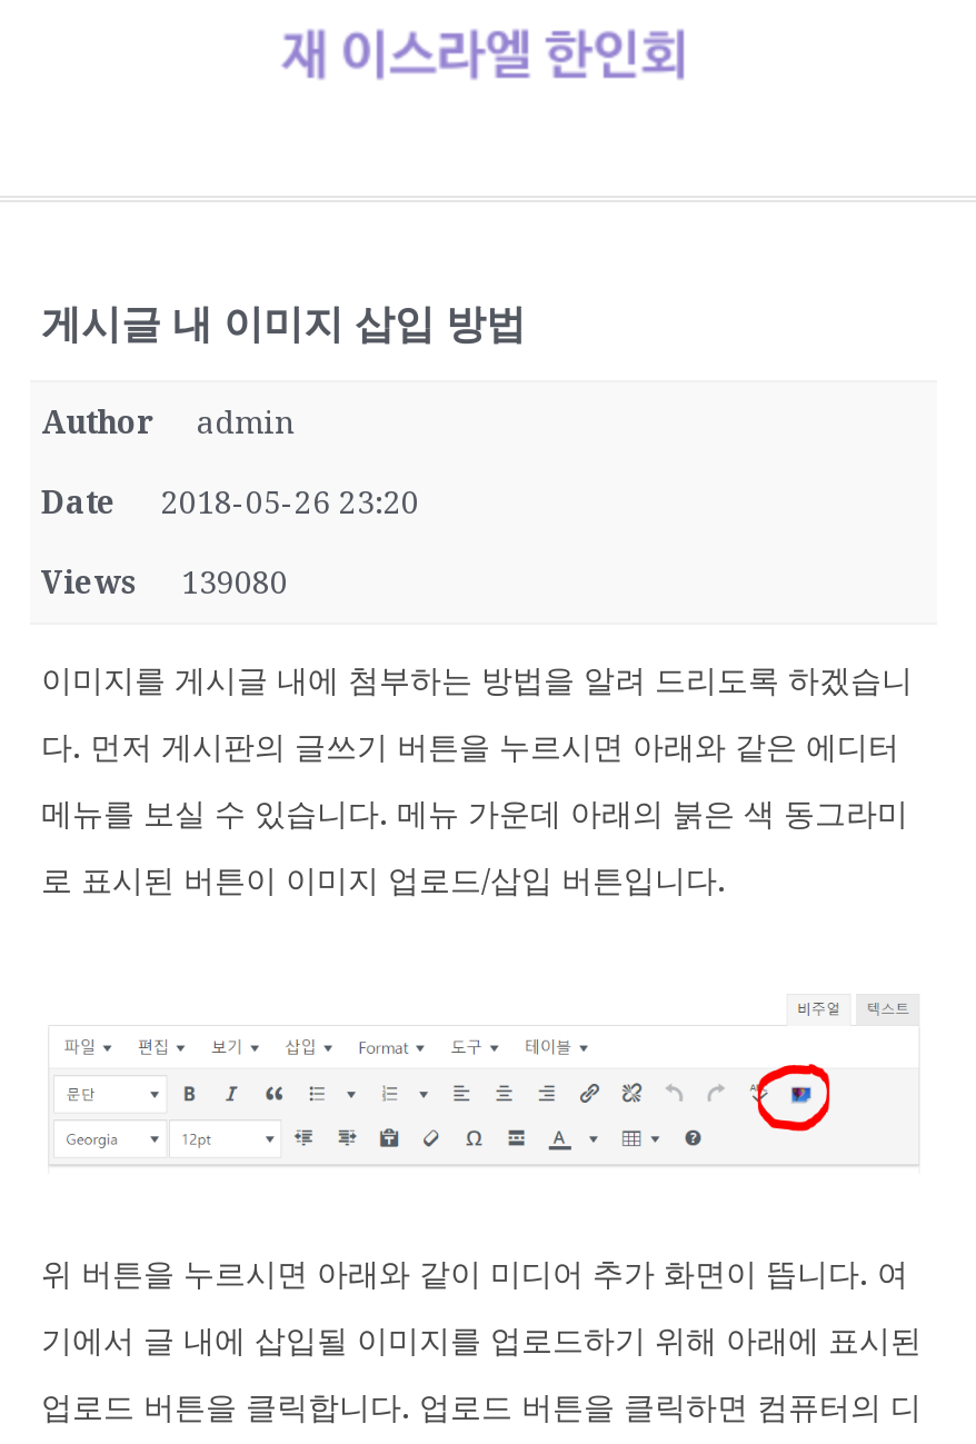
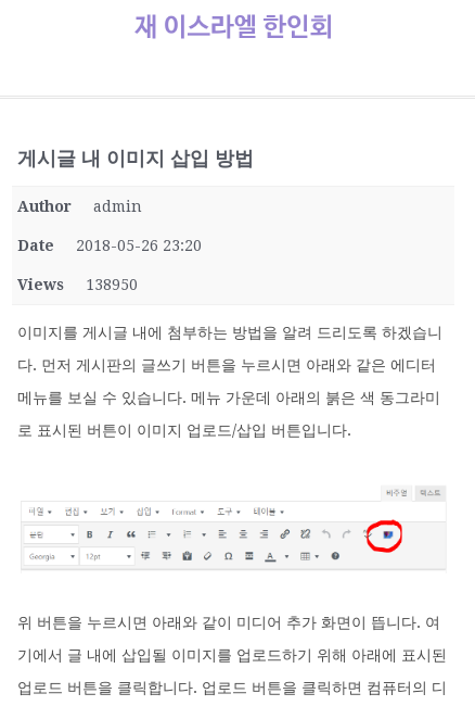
- Views 139080
+ Views 138950
